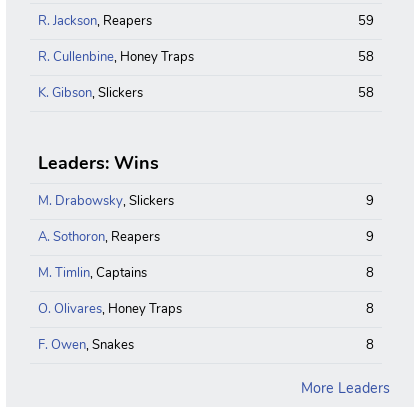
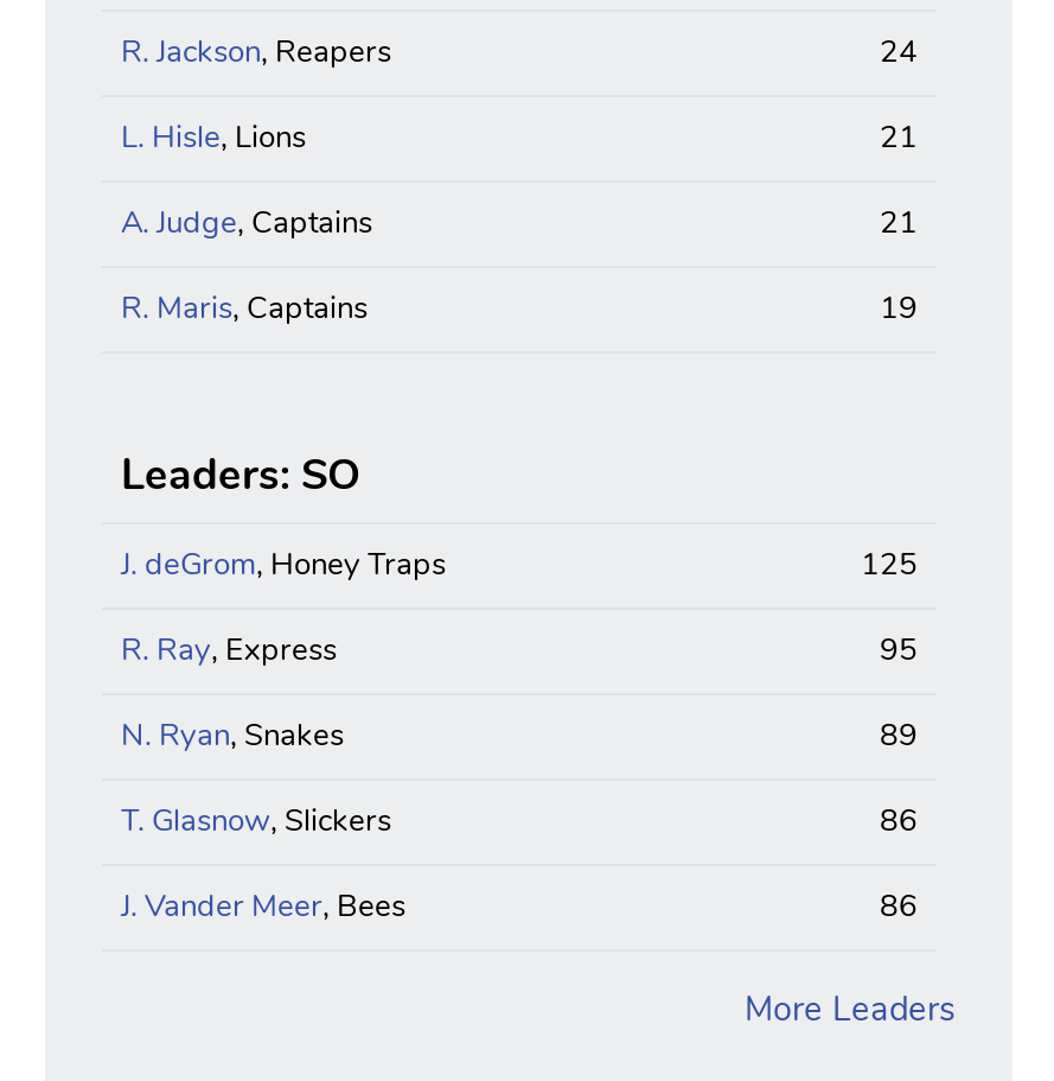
- 59
- R. Cullenbine, Honey Traps
- 58
- K. Gibson, Slickers
- 58
- Leaders: Wins
- M. Drabowsky, Slickers
- 9
- A. Sothoron, Reapers
- 9
- M. Timlin, Captains
- 8
- O. Olivares, Honey Traps
- 8
- F. Owen, Snakes
- 8
+ 24
+ L. Hisle, Lions
+ 21
+ A. Judge, Captains
+ 21
+ R. Maris, Captains
+ 19
+ Leaders: SO
+ J. deGrom, Honey Traps
+ 125
+ R. Ray, Express
+ 95
+ N. Ryan, Snakes
+ 89
+ T. Glasnow, Slickers
+ 86
+ J. Vander Meer, Bees
+ 86
